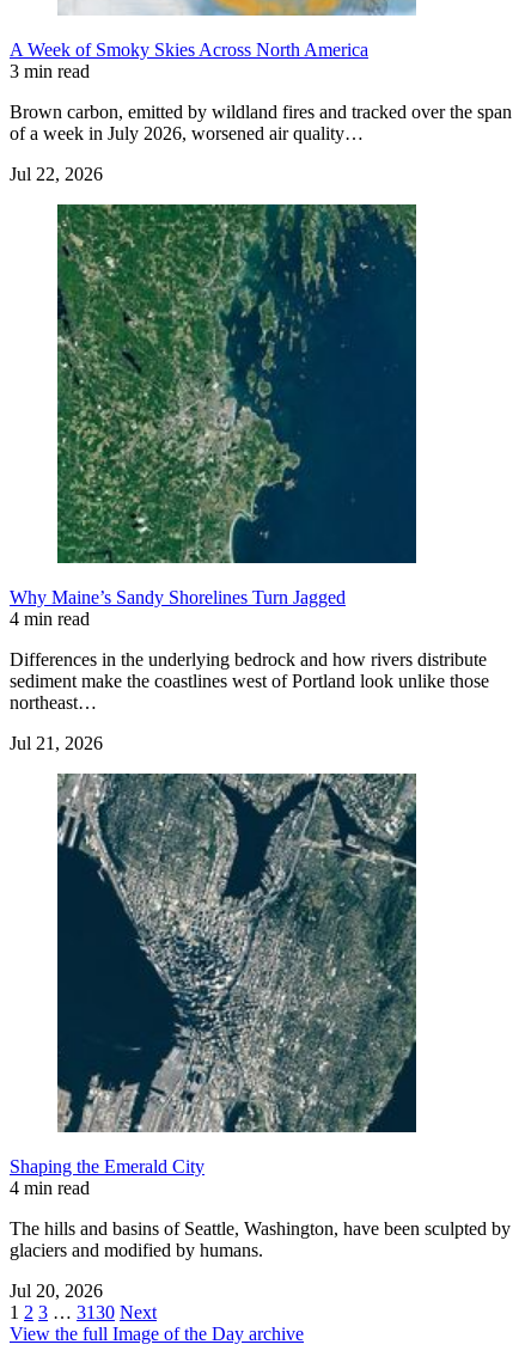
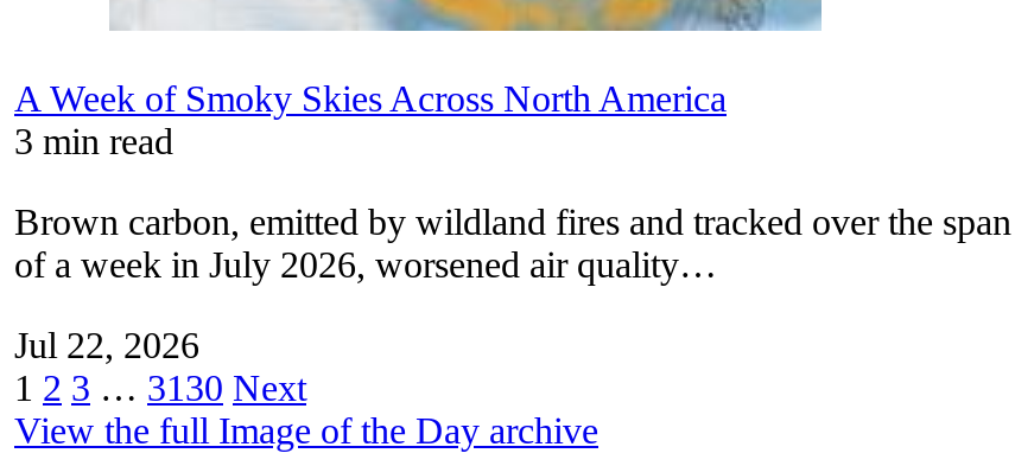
- [image]
- Why Maine’s Sandy Shorelines Turn Jagged
- 4 min read
- Differences in the underlying bedrock and how rivers distribute
- sediment make the coastlines west of Portland look unlike those
- northeast…
- Jul 21, 2026

- [image]
- Shaping the Emerald City
- 4 min read
- The hills and basins of Seattle, Washington, have been sculpted by
- glaciers and modified by humans.
- Jul 20, 2026
